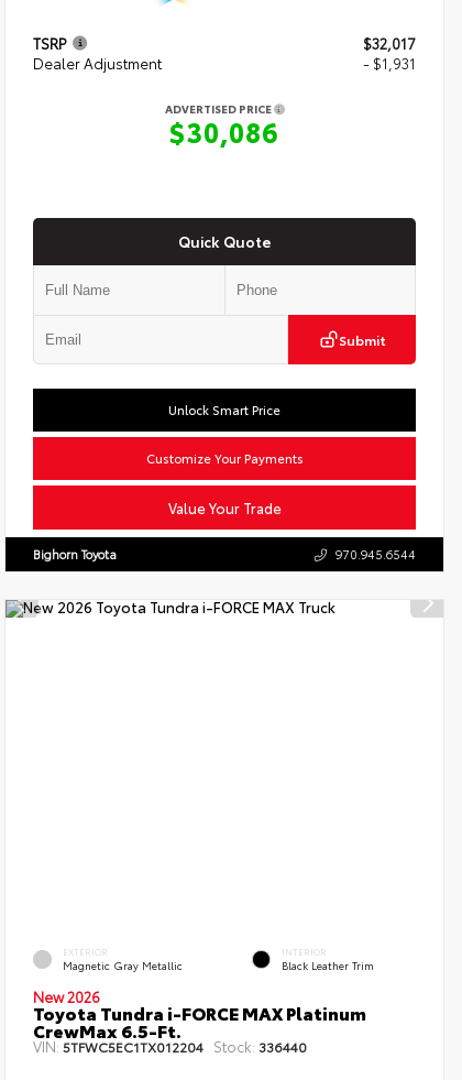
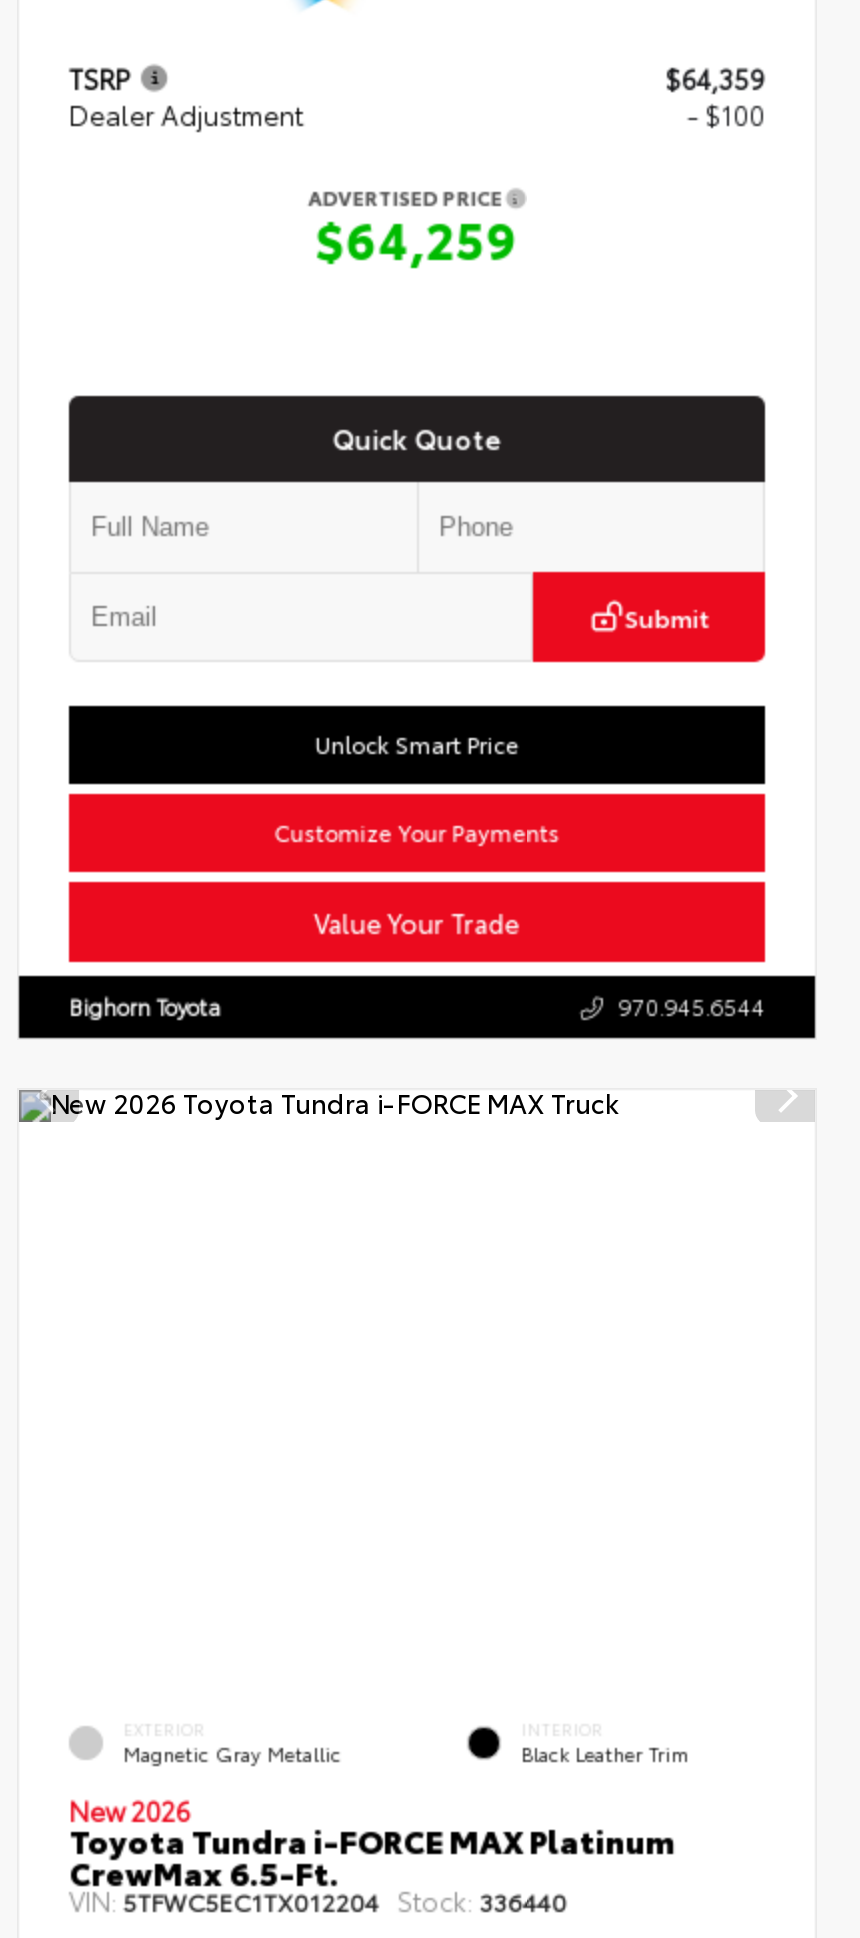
- $32,017
+ $64,359

- - $1,931
+ - $100

- $30,086
+ $64,259
